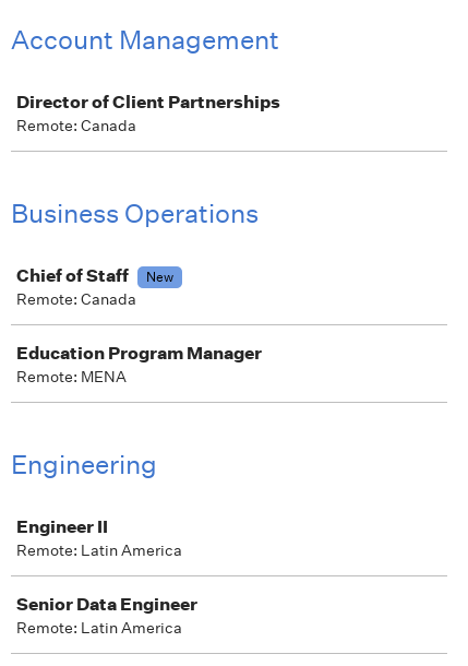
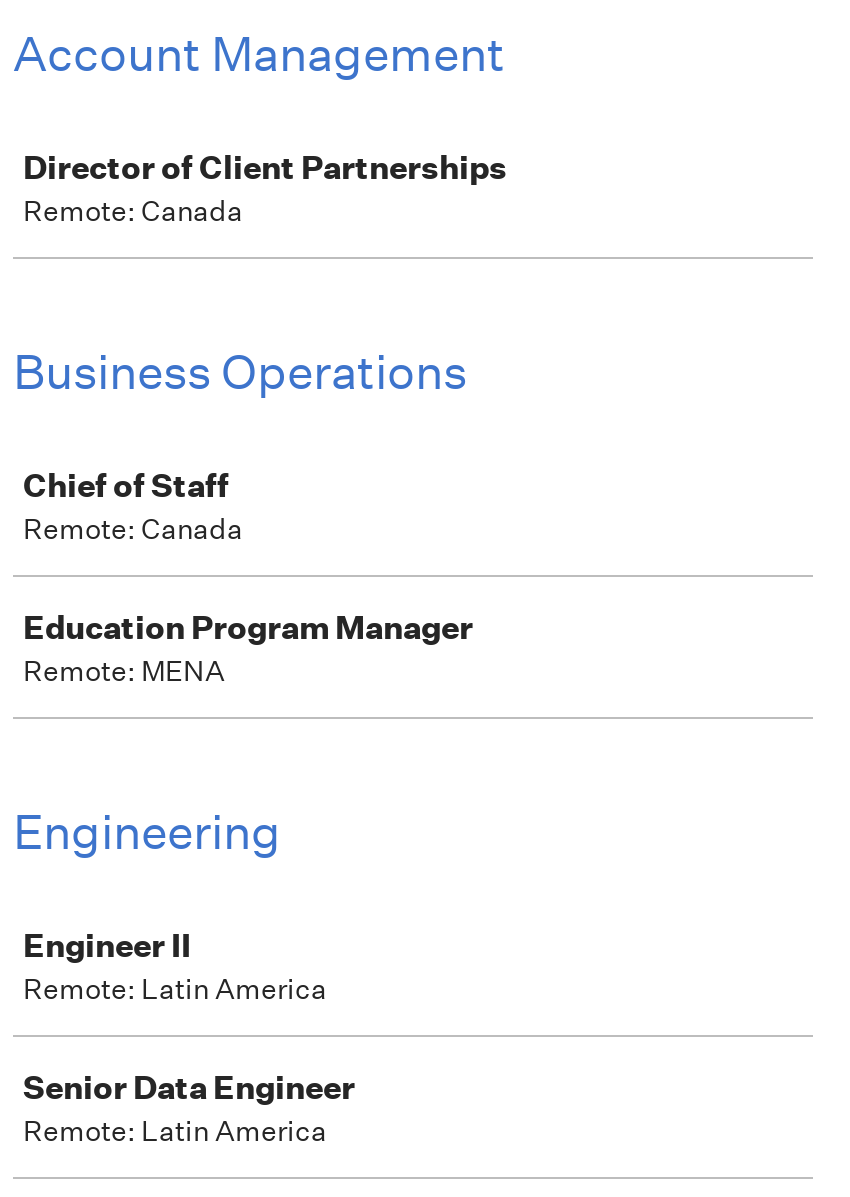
- New
